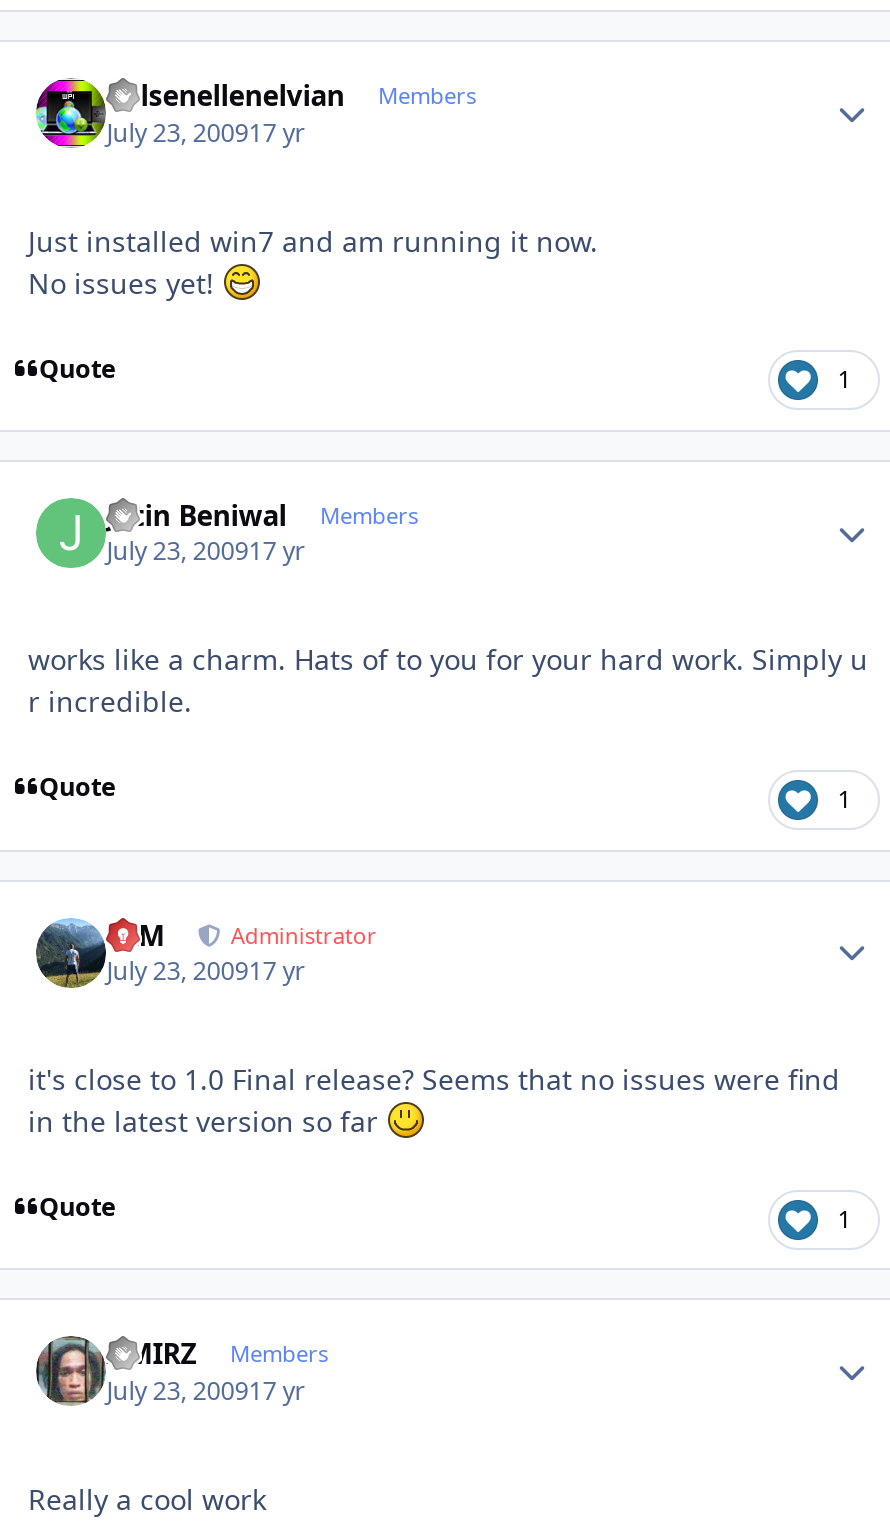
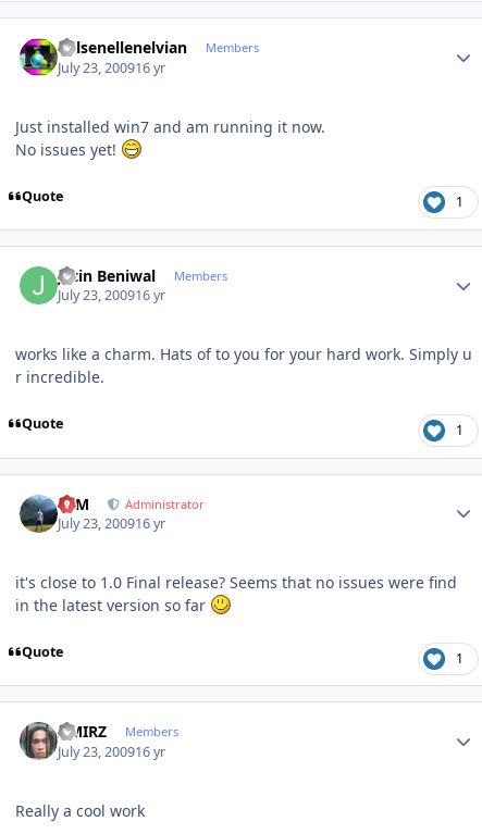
- July 23, 200917 yr
+ July 23, 200916 yr

- July 23, 200917 yr
+ July 23, 200916 yr

- July 23, 200917 yr
+ July 23, 200916 yr

- July 23, 200917 yr
+ July 23, 200916 yr
